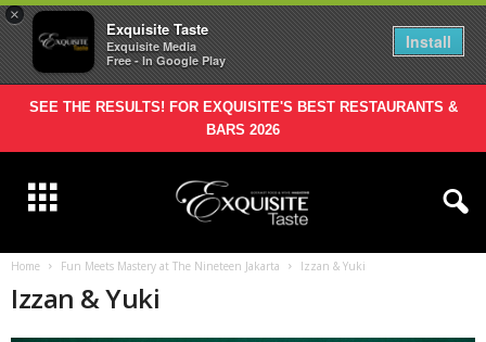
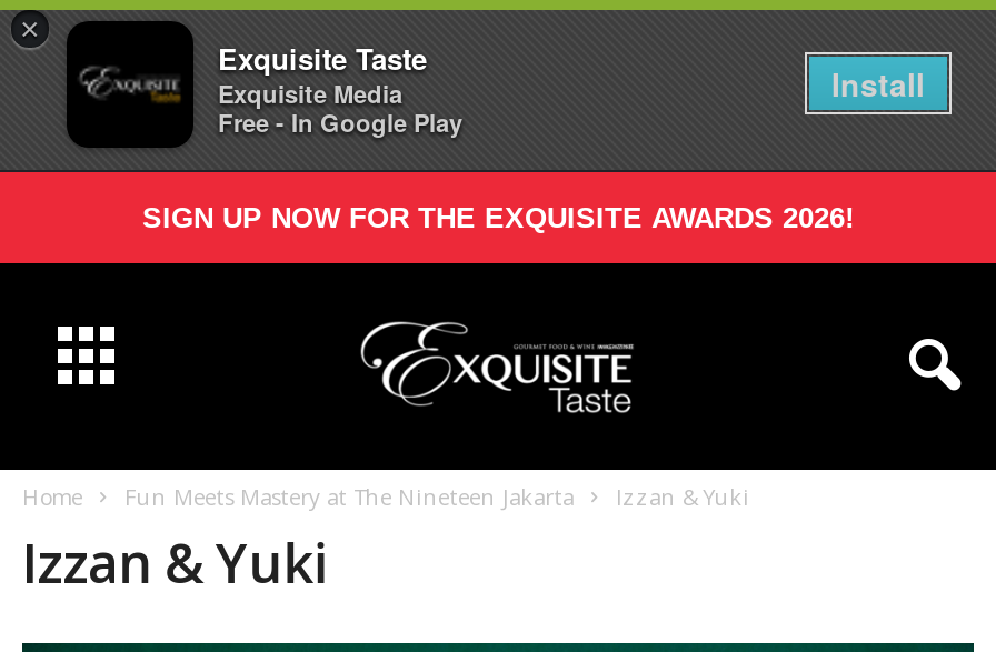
- SEE THE RESULTS! FOR EXQUISITE'S BEST RESTAURANTS &
- BARS 2026
+ SIGN UP NOW FOR THE EXQUISITE AWARDS 2026!
